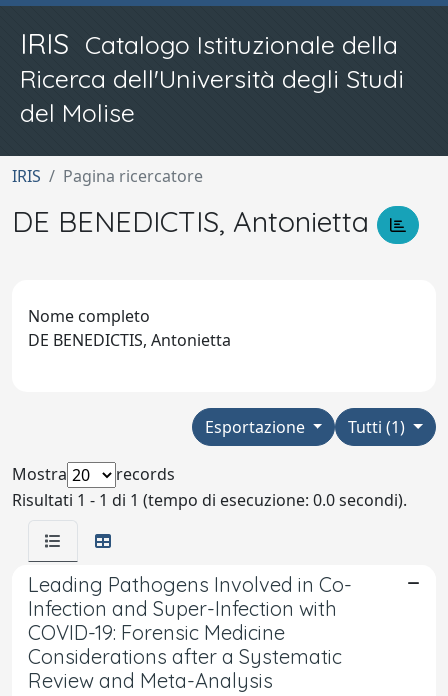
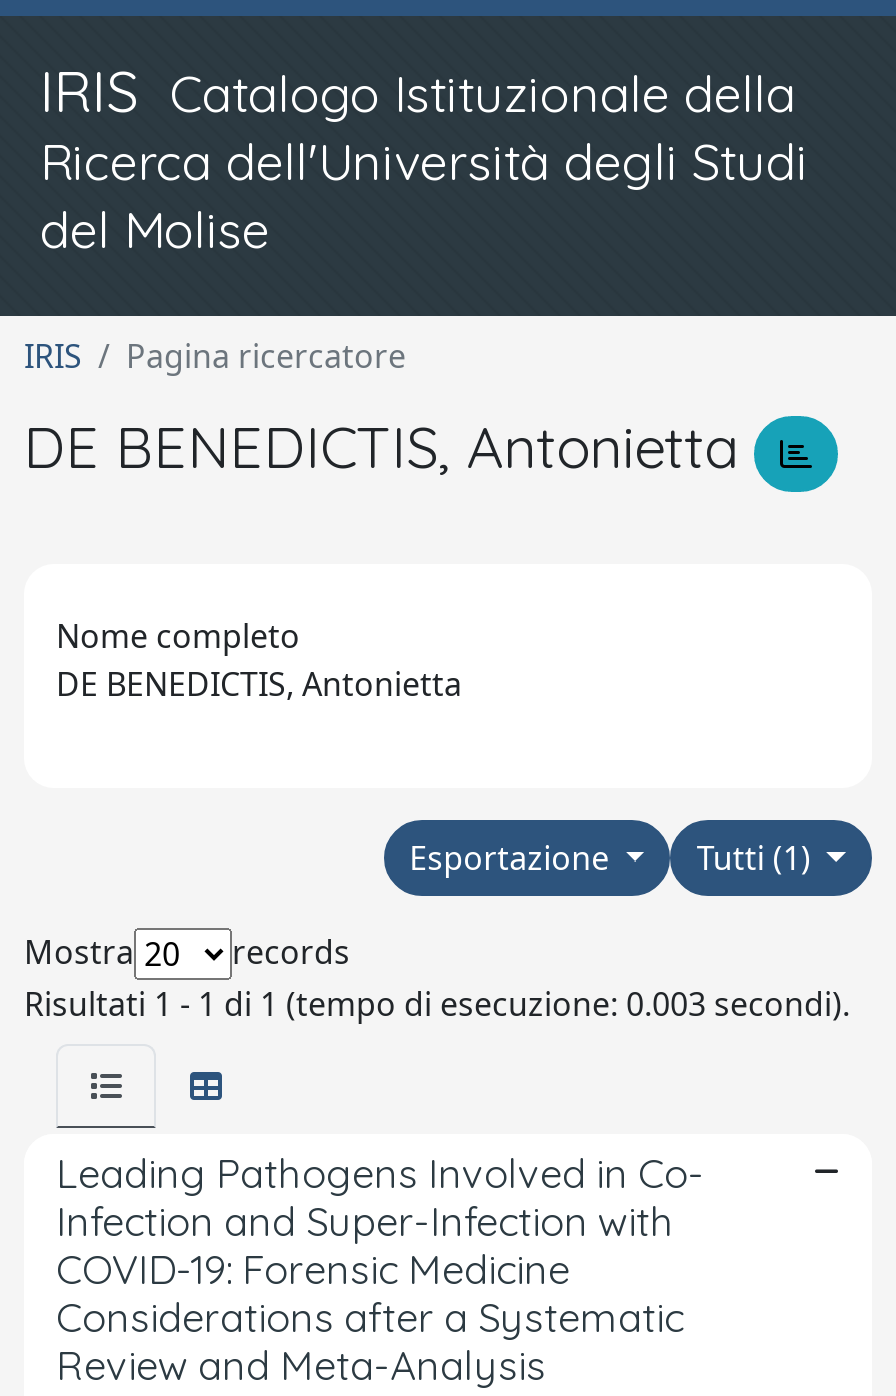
- Risultati 1 - 1 di 1 (tempo di esecuzione: 0.0 secondi).
+ Risultati 1 - 1 di 1 (tempo di esecuzione: 0.003 secondi).
